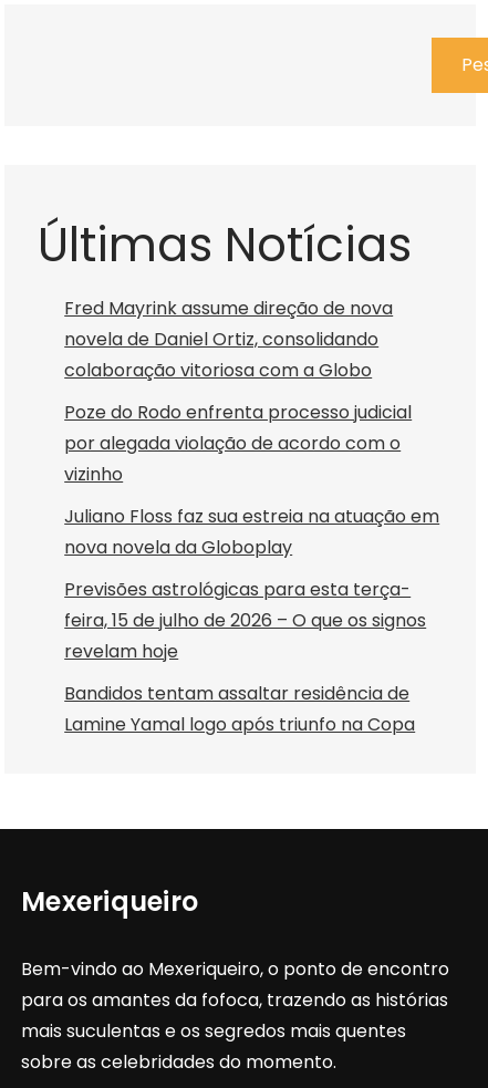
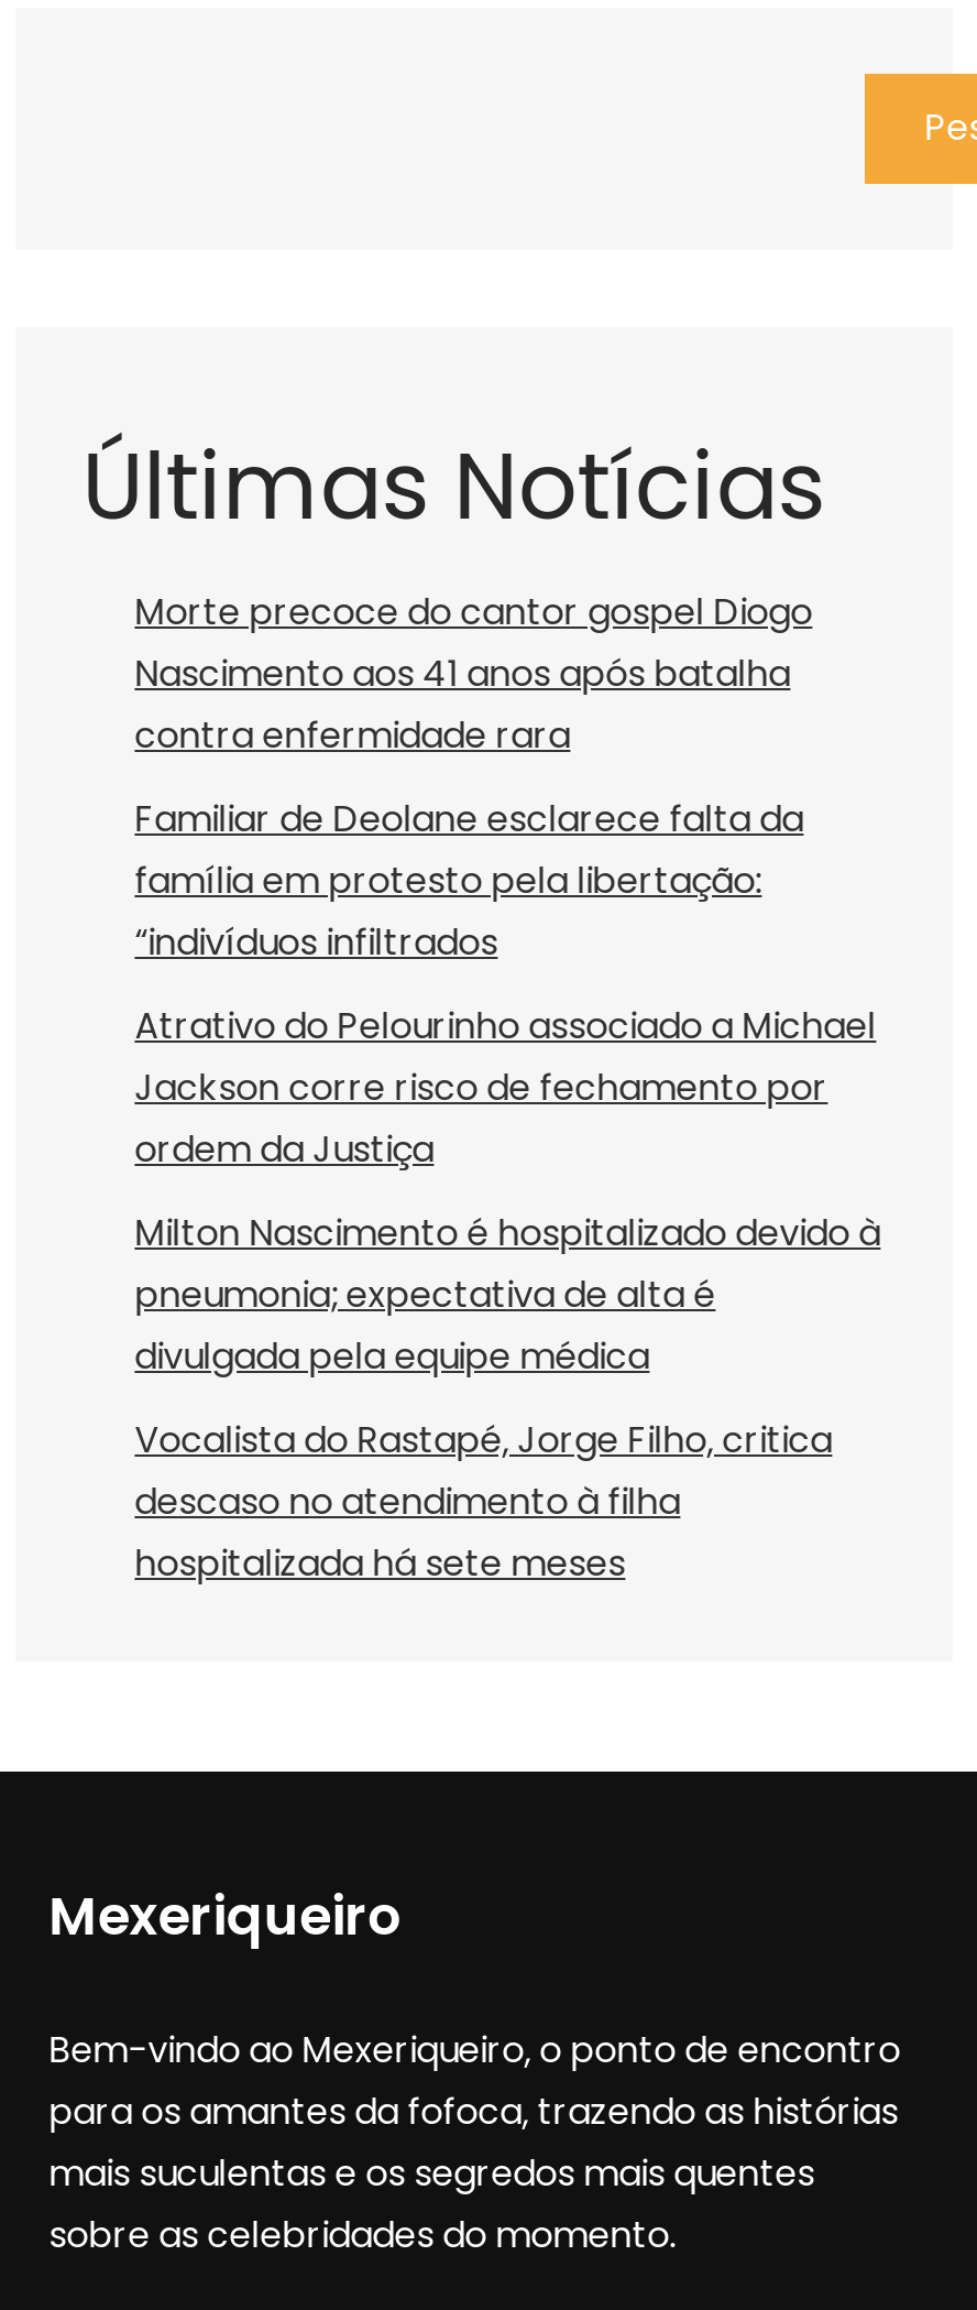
- Fred Mayrink assume direção de nova
- novela de Daniel Ortiz, consolidando
- colaboração vitoriosa com a Globo
+ Morte precoce do cantor gospel Diogo
+ Nascimento aos 41 anos após batalha
+ contra enfermidade rara

- Poze do Rodo enfrenta processo judicial
- por alegada violação de acordo com o
- vizinho
+ Familiar de Deolane esclarece falta da
+ família em protesto pela libertação:
+ “indivíduos infiltrados

- Juliano Floss faz sua estreia na atuação em
- nova novela da Globoplay
+ Atrativo do Pelourinho associado a Michael
+ Jackson corre risco de fechamento por
+ ordem da Justiça

- Previsões astrológicas para esta terça-
- feira, 15 de julho de 2026 – O que os signos
- revelam hoje
+ Milton Nascimento é hospitalizado devido à
+ pneumonia; expectativa de alta é
+ divulgada pela equipe médica

- Bandidos tentam assaltar residência de
- Lamine Yamal logo após triunfo na Copa
+ Vocalista do Rastapé, Jorge Filho, critica
+ descaso no atendimento à filha
+ hospitalizada há sete meses
